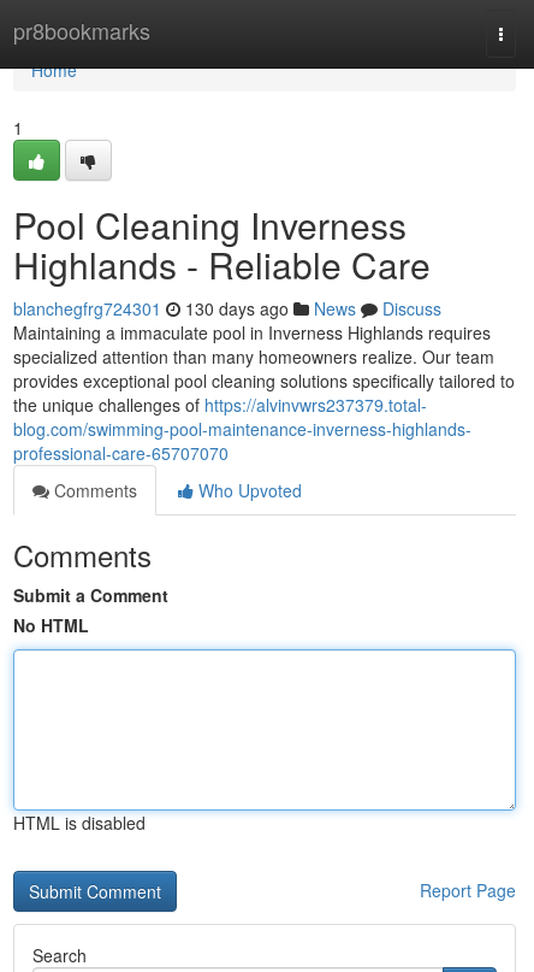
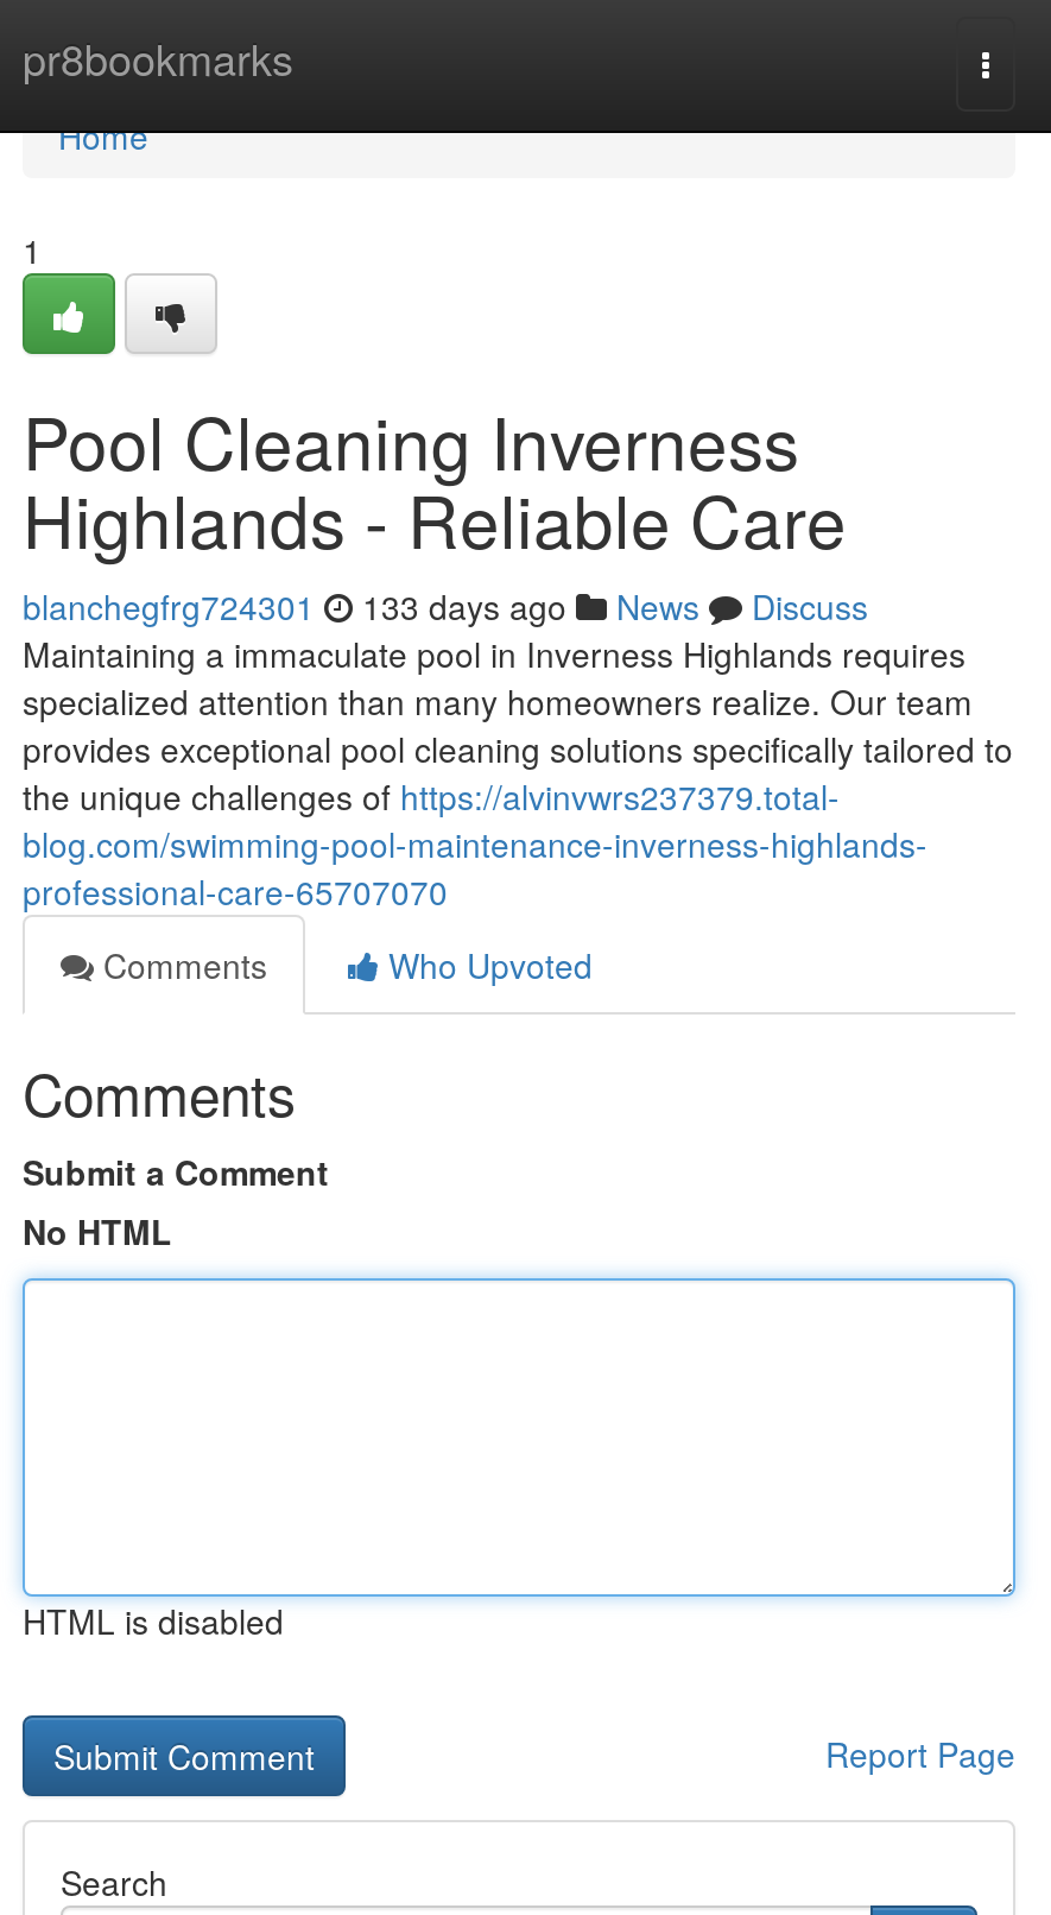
- blanchegfrg724301 130 days ago News Discuss
+ blanchegfrg724301 133 days ago News Discuss
